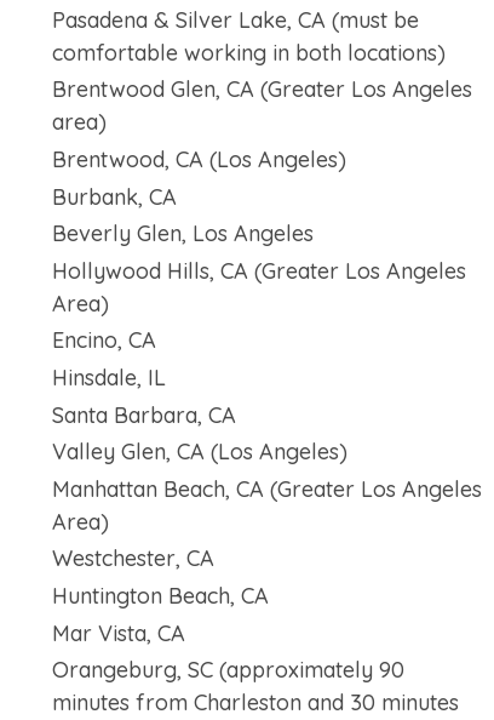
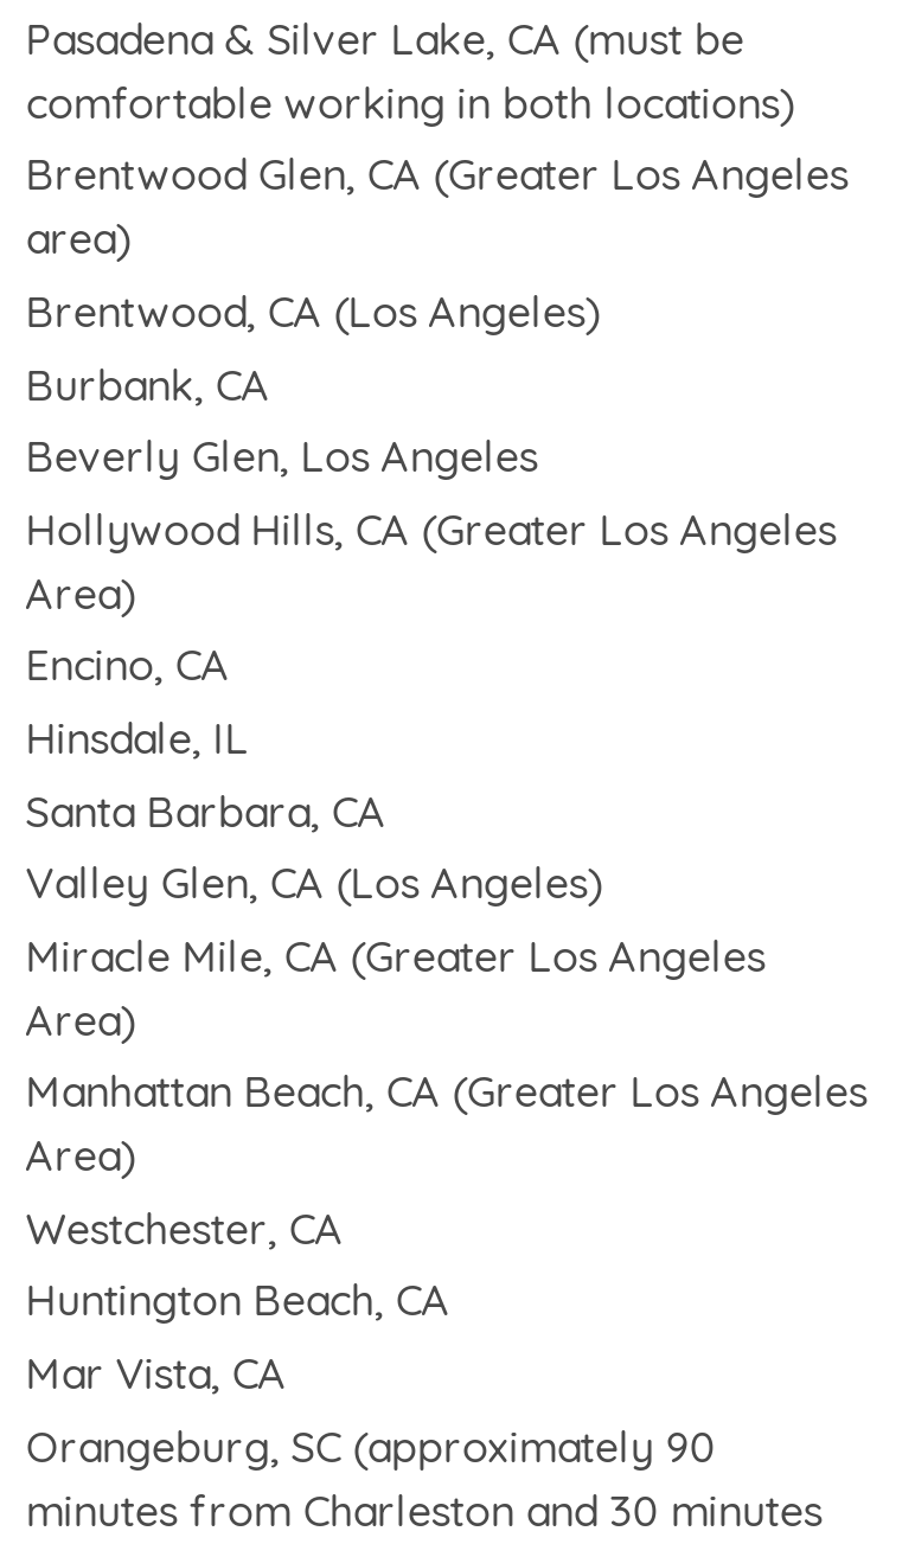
+ Miracle Mile, CA (Greater Los Angeles
+ Area)
